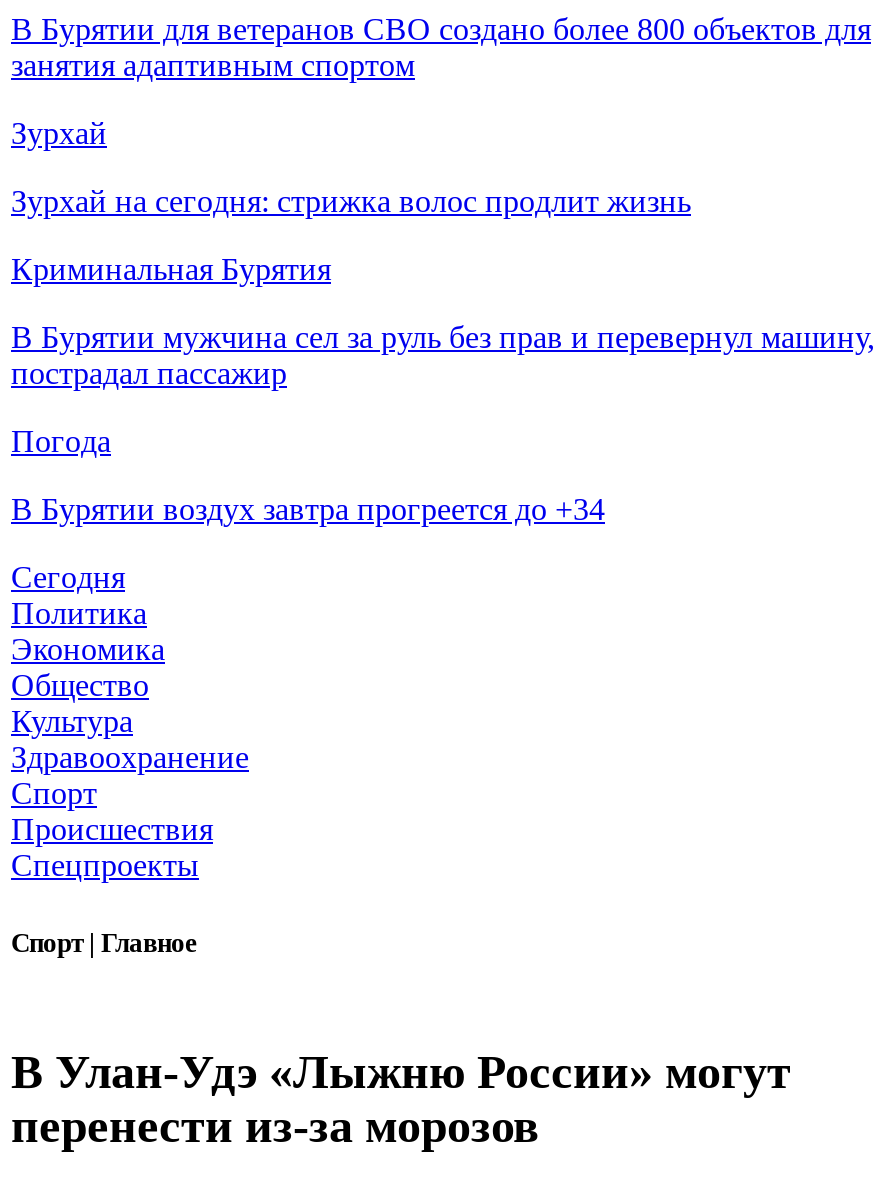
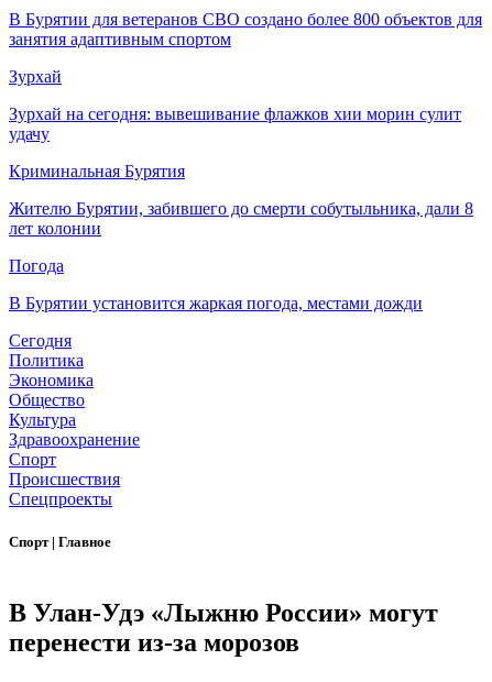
- Зурхай на сегодня: стрижка волос продлит жизнь
+ Зурхай на сегодня: вывешивание флажков хии морин сулит
+ удачу

- В Бурятии мужчина сел за руль без прав и перевернул машину,
- пострадал пассажир
+ Жителю Бурятии, забившего до смерти собутыльника, дали 8
+ лет колонии

- В Бурятии воздух завтра прогреется до +34
+ В Бурятии установится жаркая погода, местами дожди
